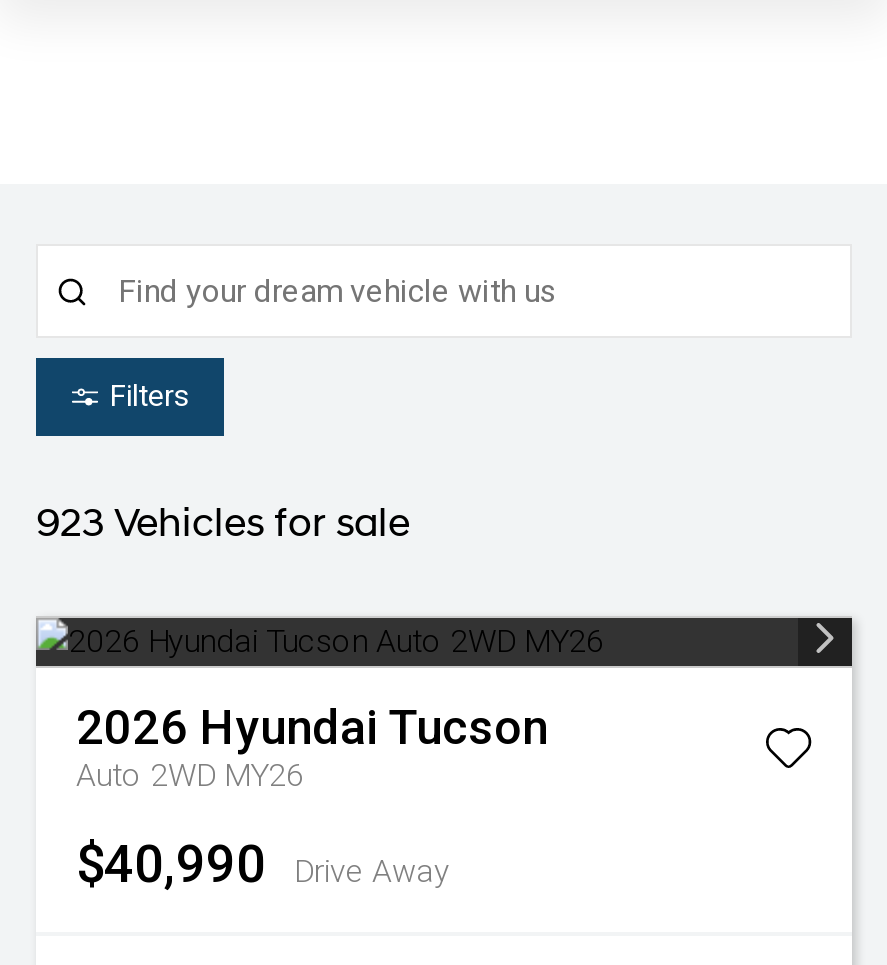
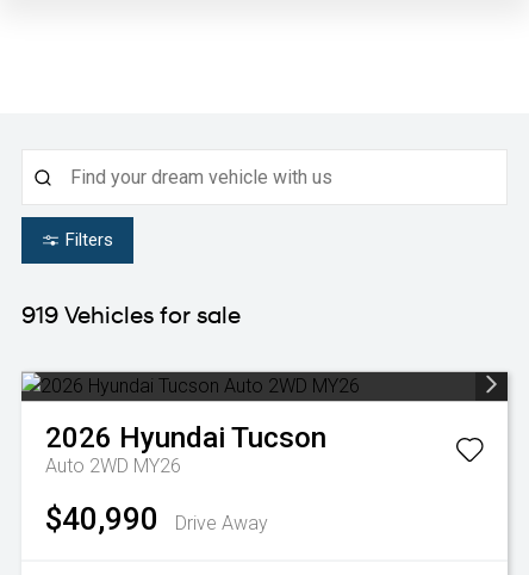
- 923 Vehicles for sale
+ 919 Vehicles for sale
